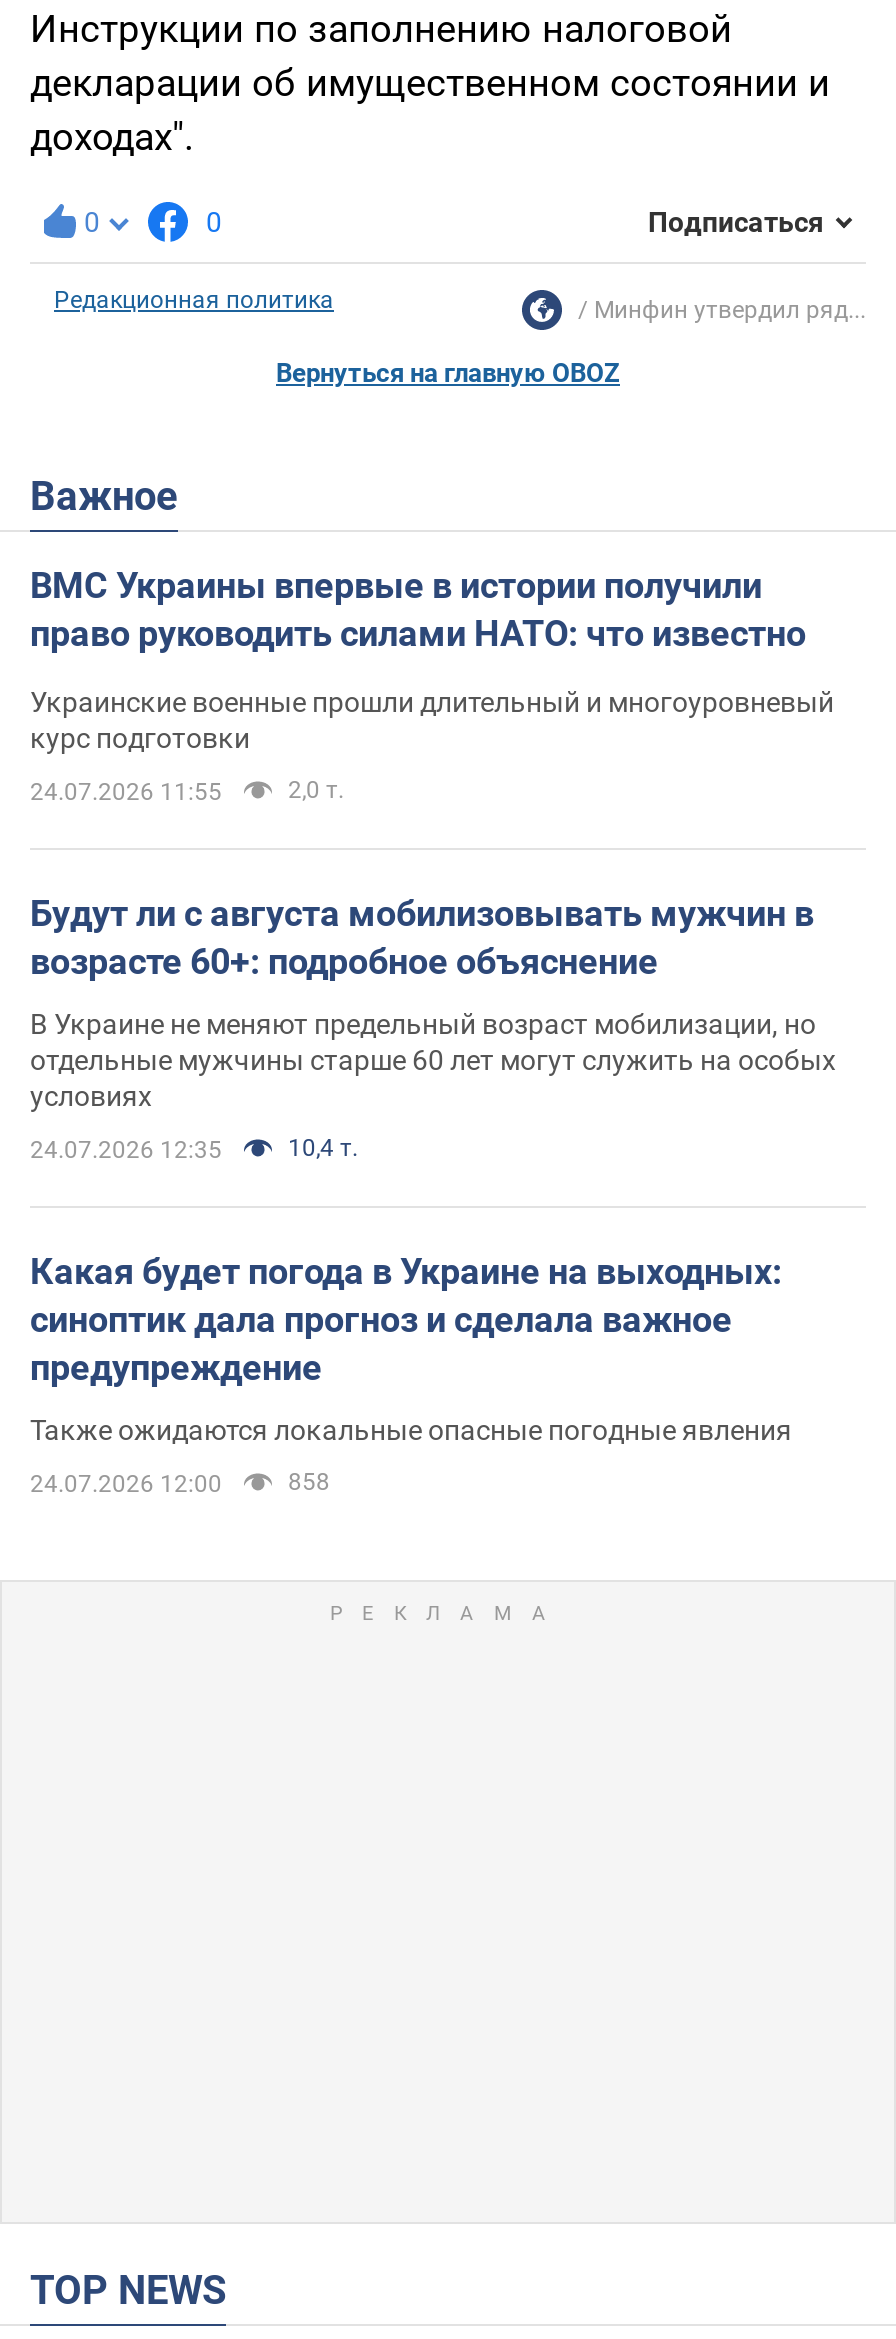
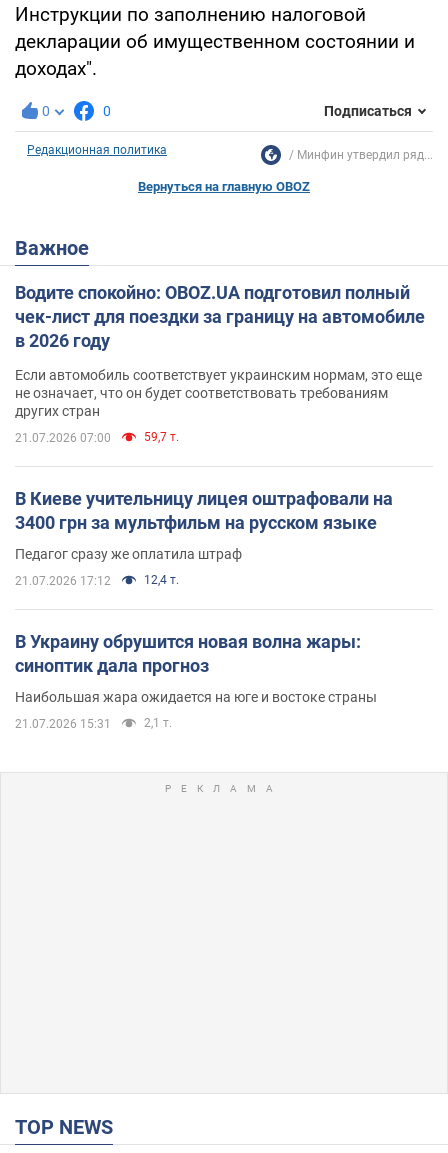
- ВМС Украины впервые в истории получили
- право руководить силами НАТО: что известно
+ Водите спокойно: OBOZ.UA подготовил полный
+ чек-лист для поездки за границу на автомобиле
+ в 2026 году

- Украинские военные прошли длительный и многоуровневый
- курс подготовки
+ Если автомобиль соответствует украинским нормам, это еще
+ не означает, что он будет соответствовать требованиям
+ других стран

- 24.07.2026 11:55
- 2,0 т.
+ 21.07.2026 07:00
+ 59,7 т.

- Будут ли с августа мобилизовывать мужчин в
- возрасте 60+: подробное объяснение
+ В Киеве учительницу лицея оштрафовали на
+ 3400 грн за мультфильм на русском языке

- В Украине не меняют предельный возраст мобилизации, но
- отдельные мужчины старше 60 лет могут служить на особых
- условиях
+ Педагог сразу же оплатила штраф

- 24.07.2026 12:35
- 10,4 т.
+ 21.07.2026 17:12
+ 12,4 т.

- Какая будет погода в Украине на выходных:
- синоптик дала прогноз и сделала важное
- предупреждение
+ В Украину обрушится новая волна жары:
+ синоптик дала прогноз

- Также ожидаются локальные опасные погодные явления
+ Наибольшая жара ожидается на юге и востоке страны

- 24.07.2026 12:00
- 858
+ 21.07.2026 15:31
+ 2,1 т.
